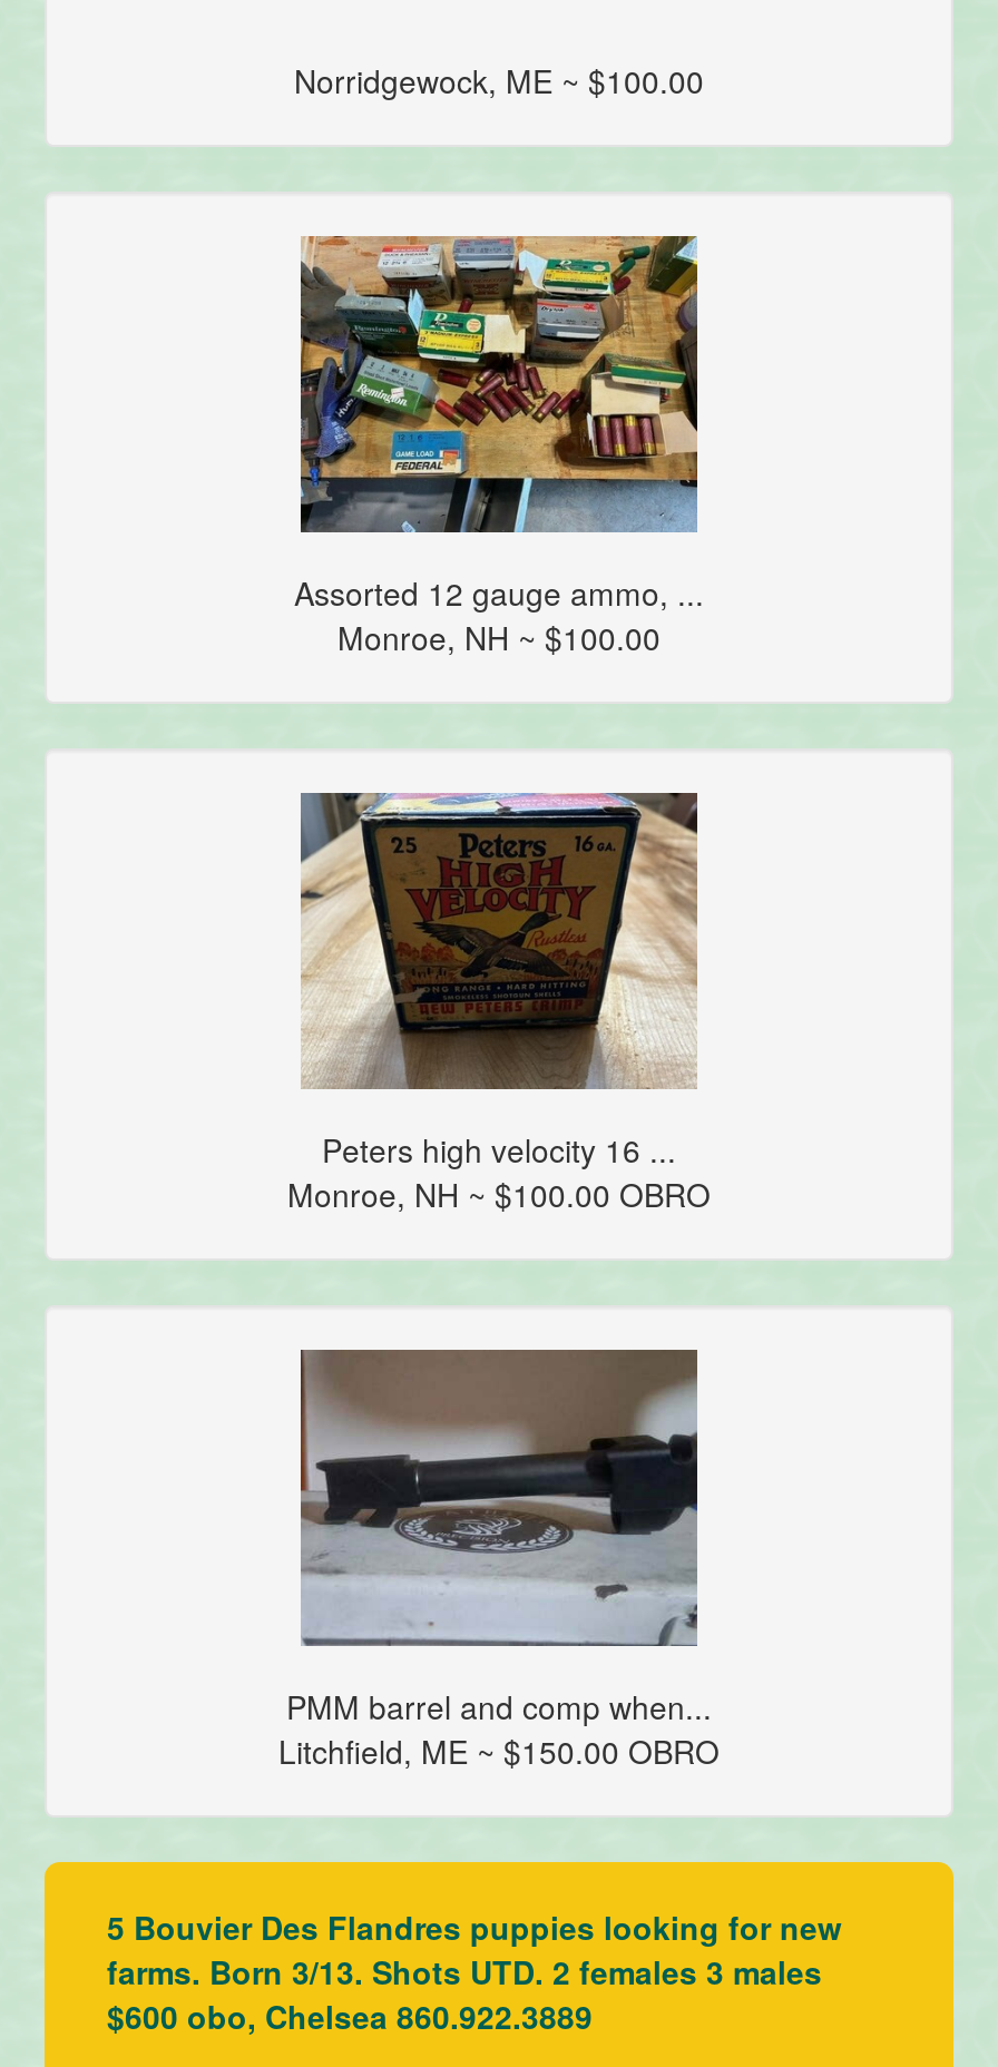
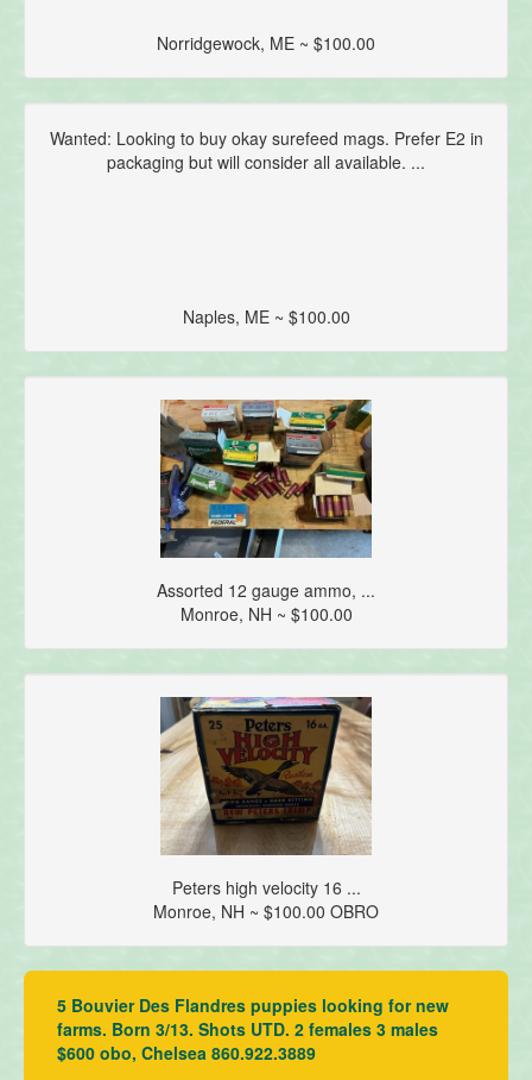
+ Wanted: Looking to buy okay surefeed mags. Prefer E2 in
+ packaging but will consider all available. ...

+ Naples, ME ~ $100.00

moved down: [image] | Assorted 12 gauge ammo, ... | Monroe, NH ~ $100.00 | Peters high velocity 16 ... | Monroe, NH ~ $100.00 OBRO

- [image]
- PMM barrel and comp when...
- Litchfield, ME ~ $150.00 OBRO
